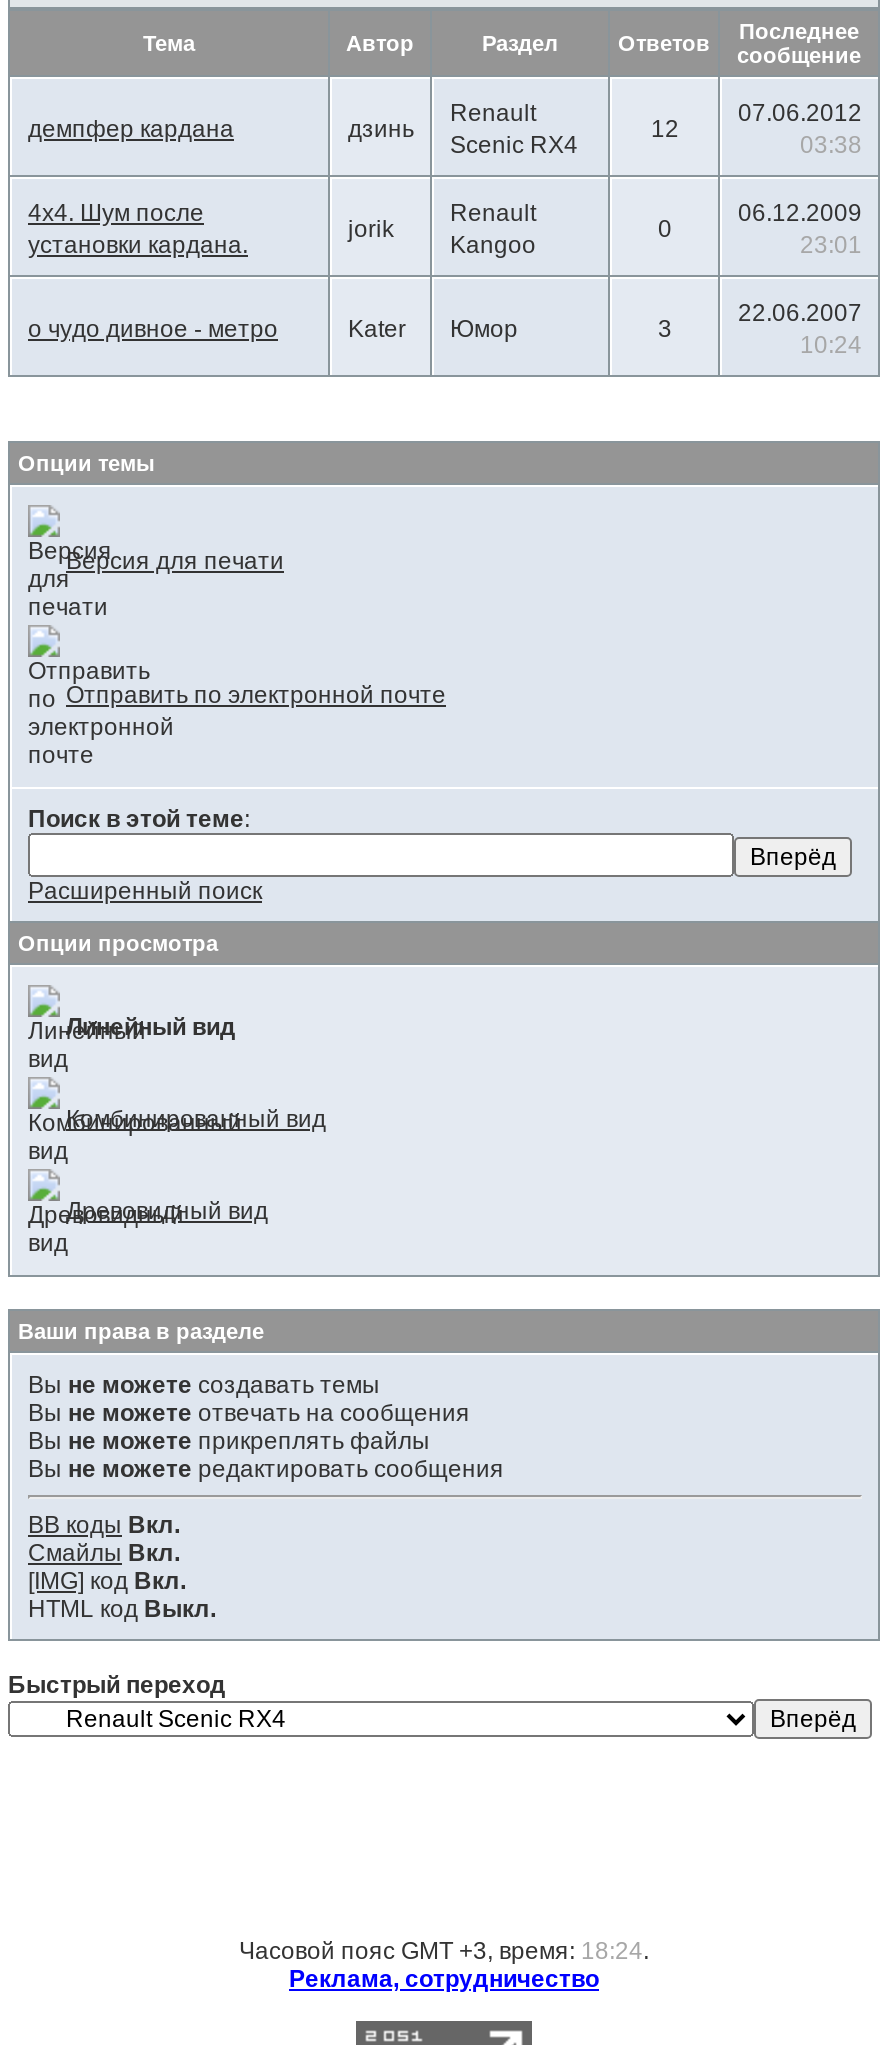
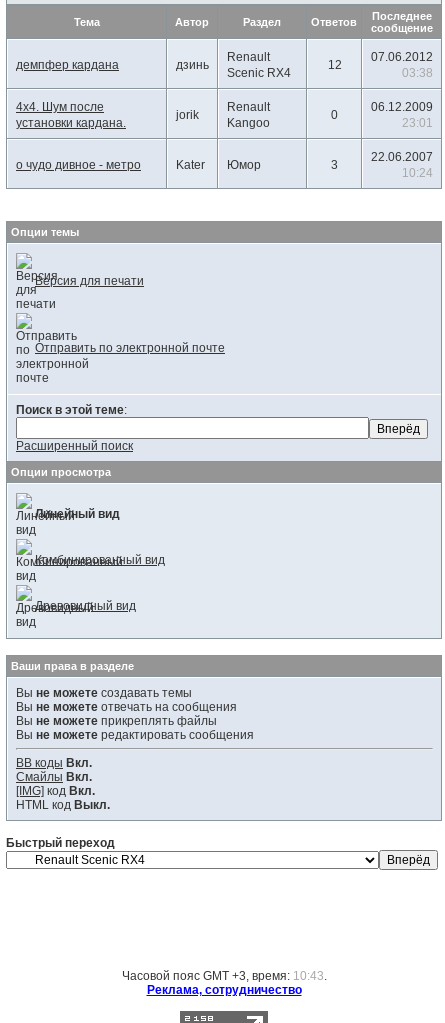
- Часовой пояс GMT +3, время: 18:24.
+ Часовой пояс GMT +3, время: 10:43.
